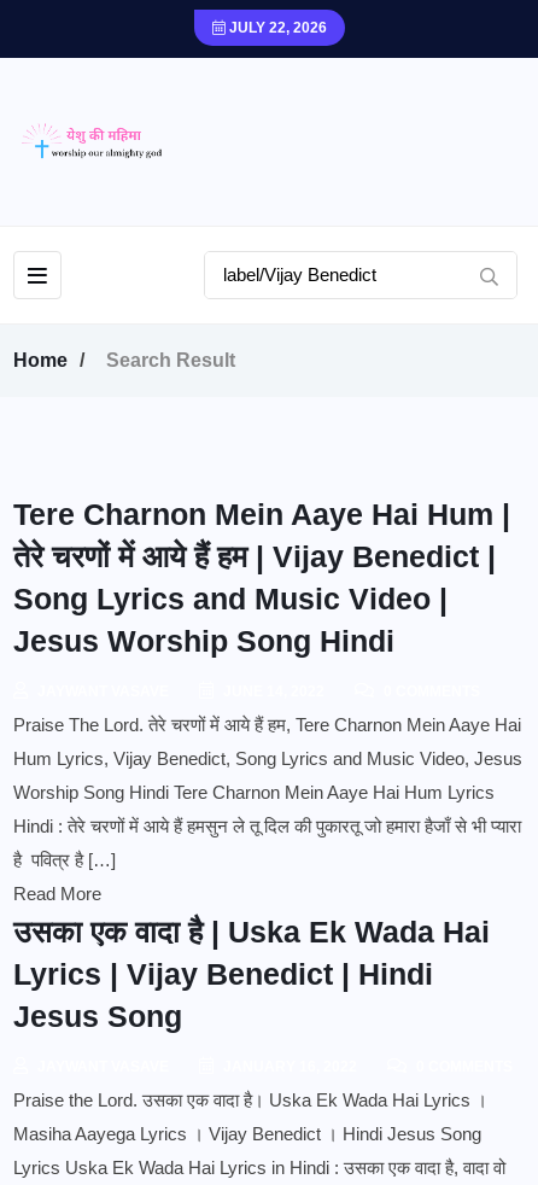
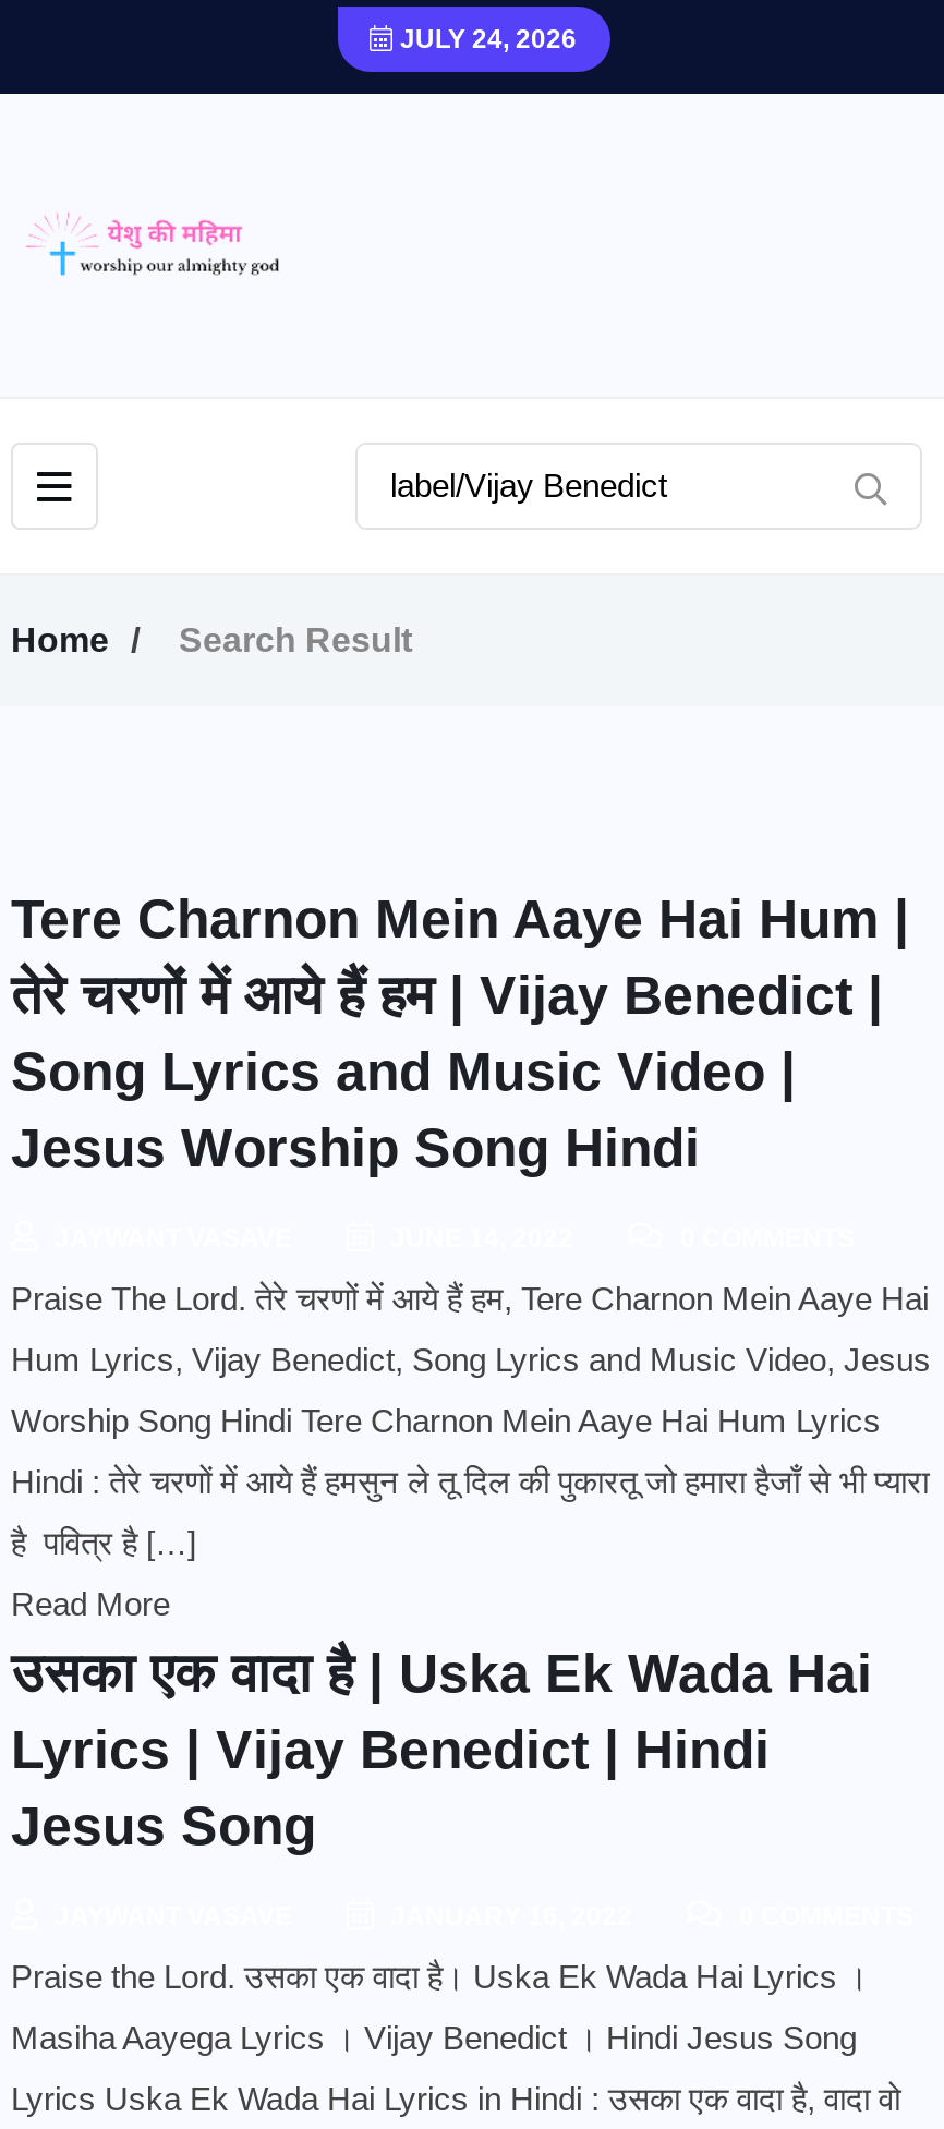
- JULY 22, 2026
+ JULY 24, 2026
